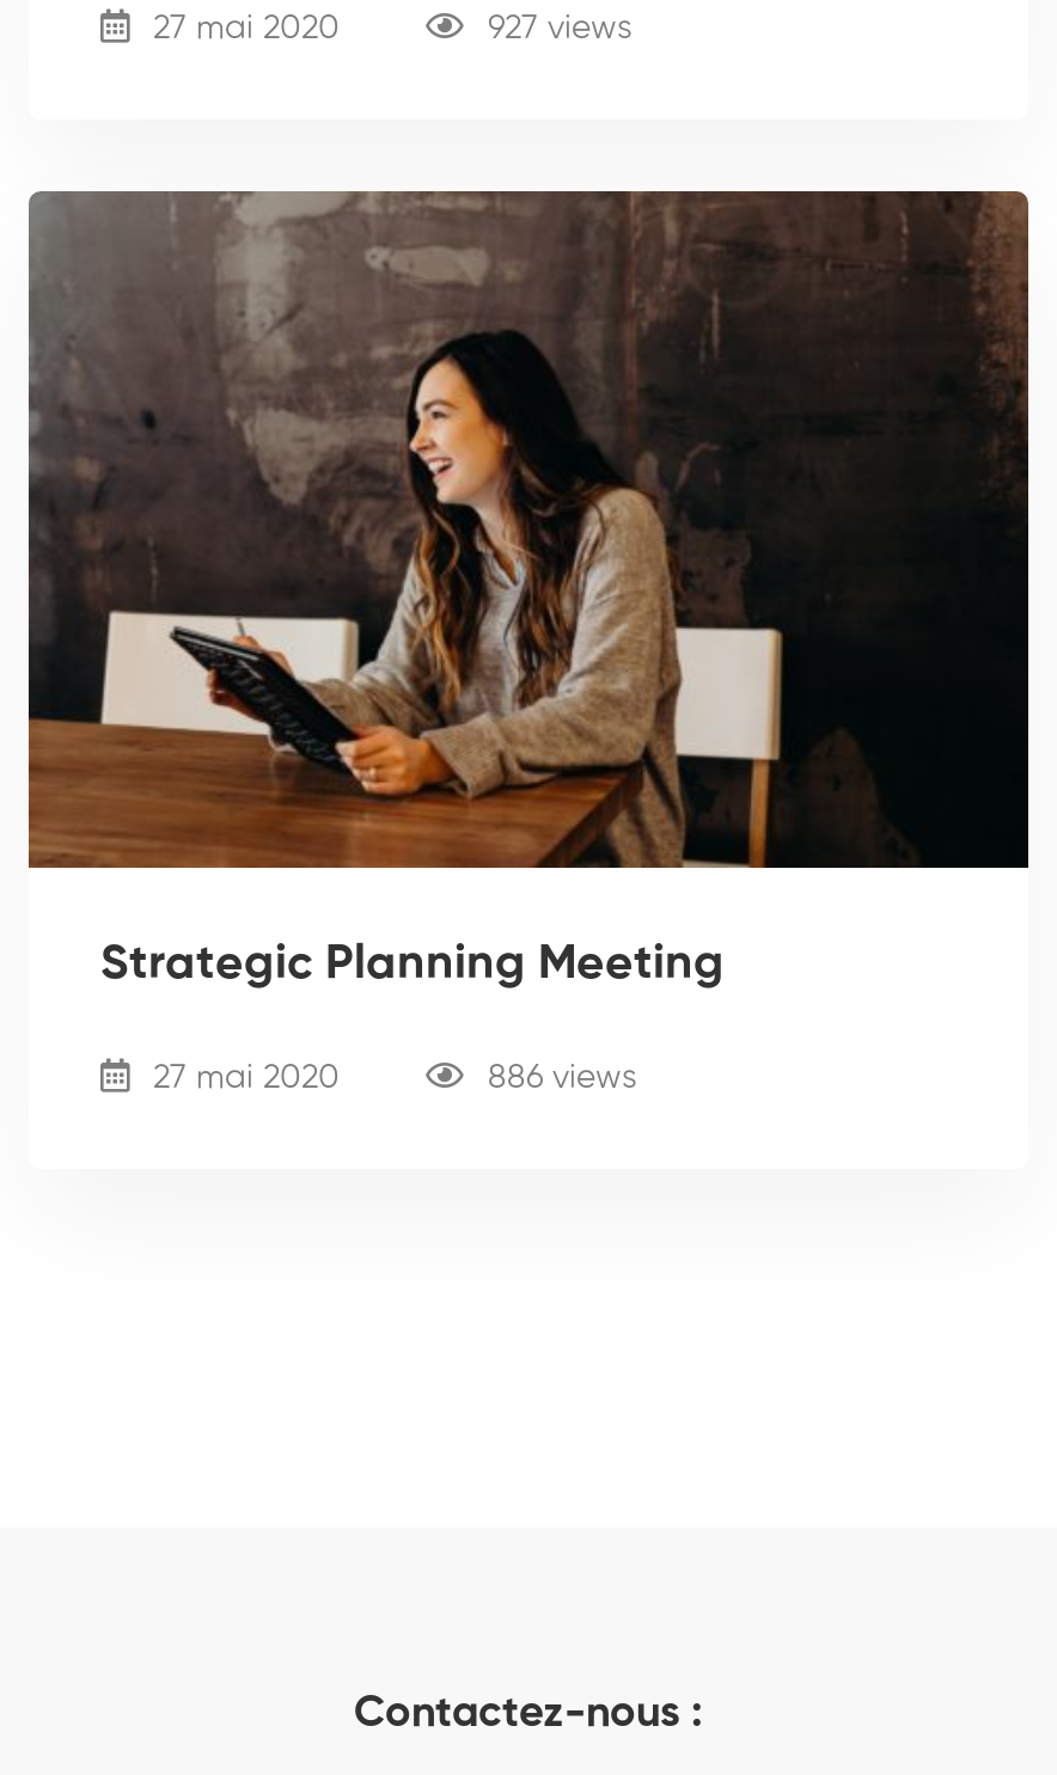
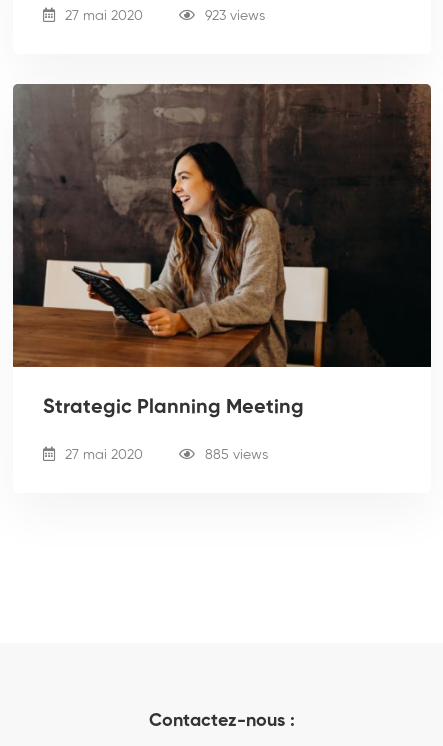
- 927 views
+ 923 views

- 886 views
+ 885 views
